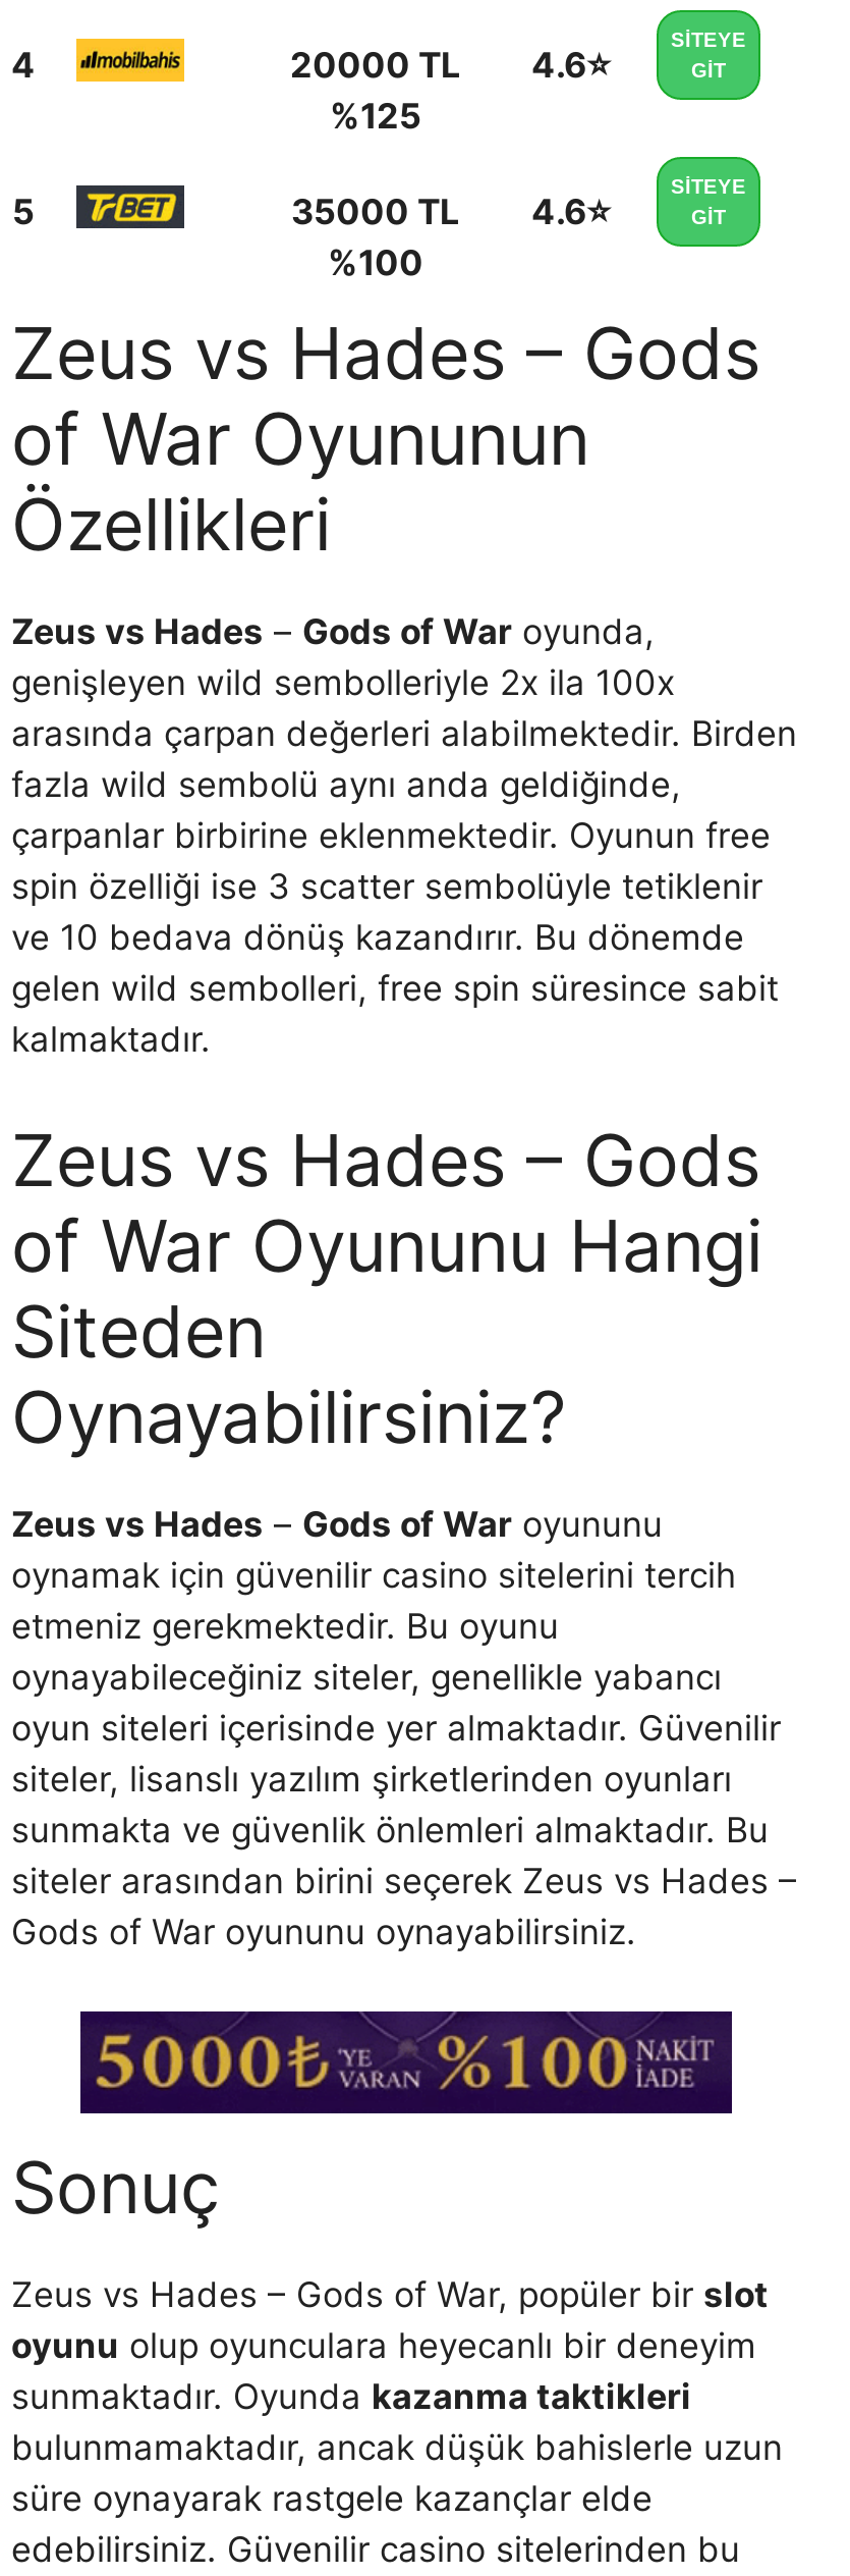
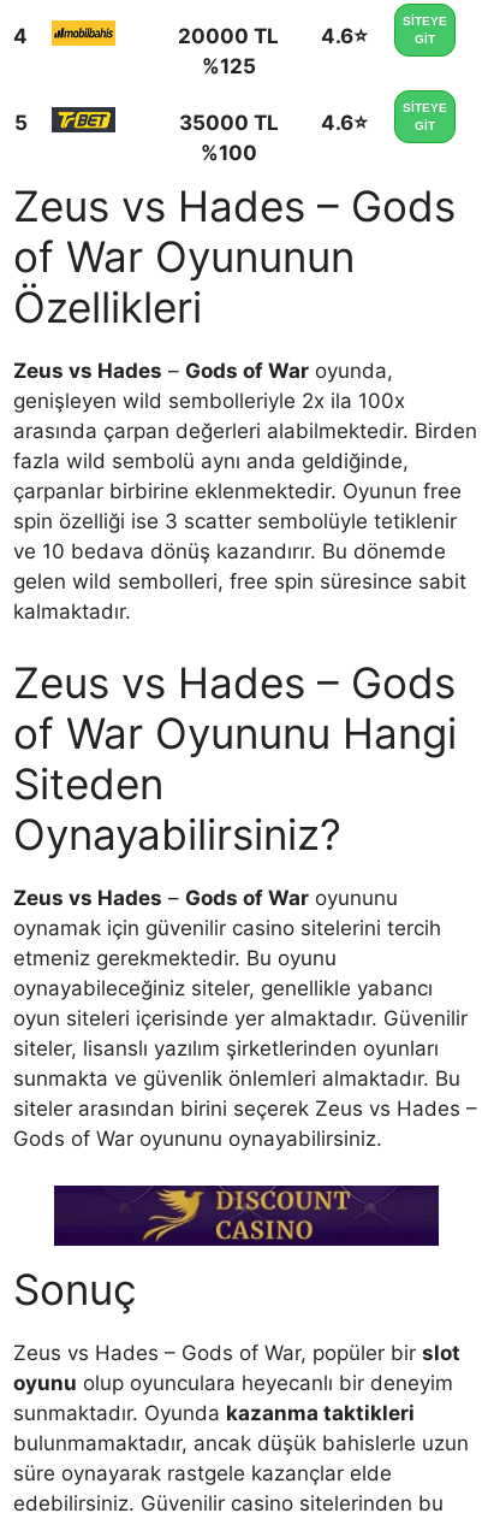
- [image]
+ [image]
